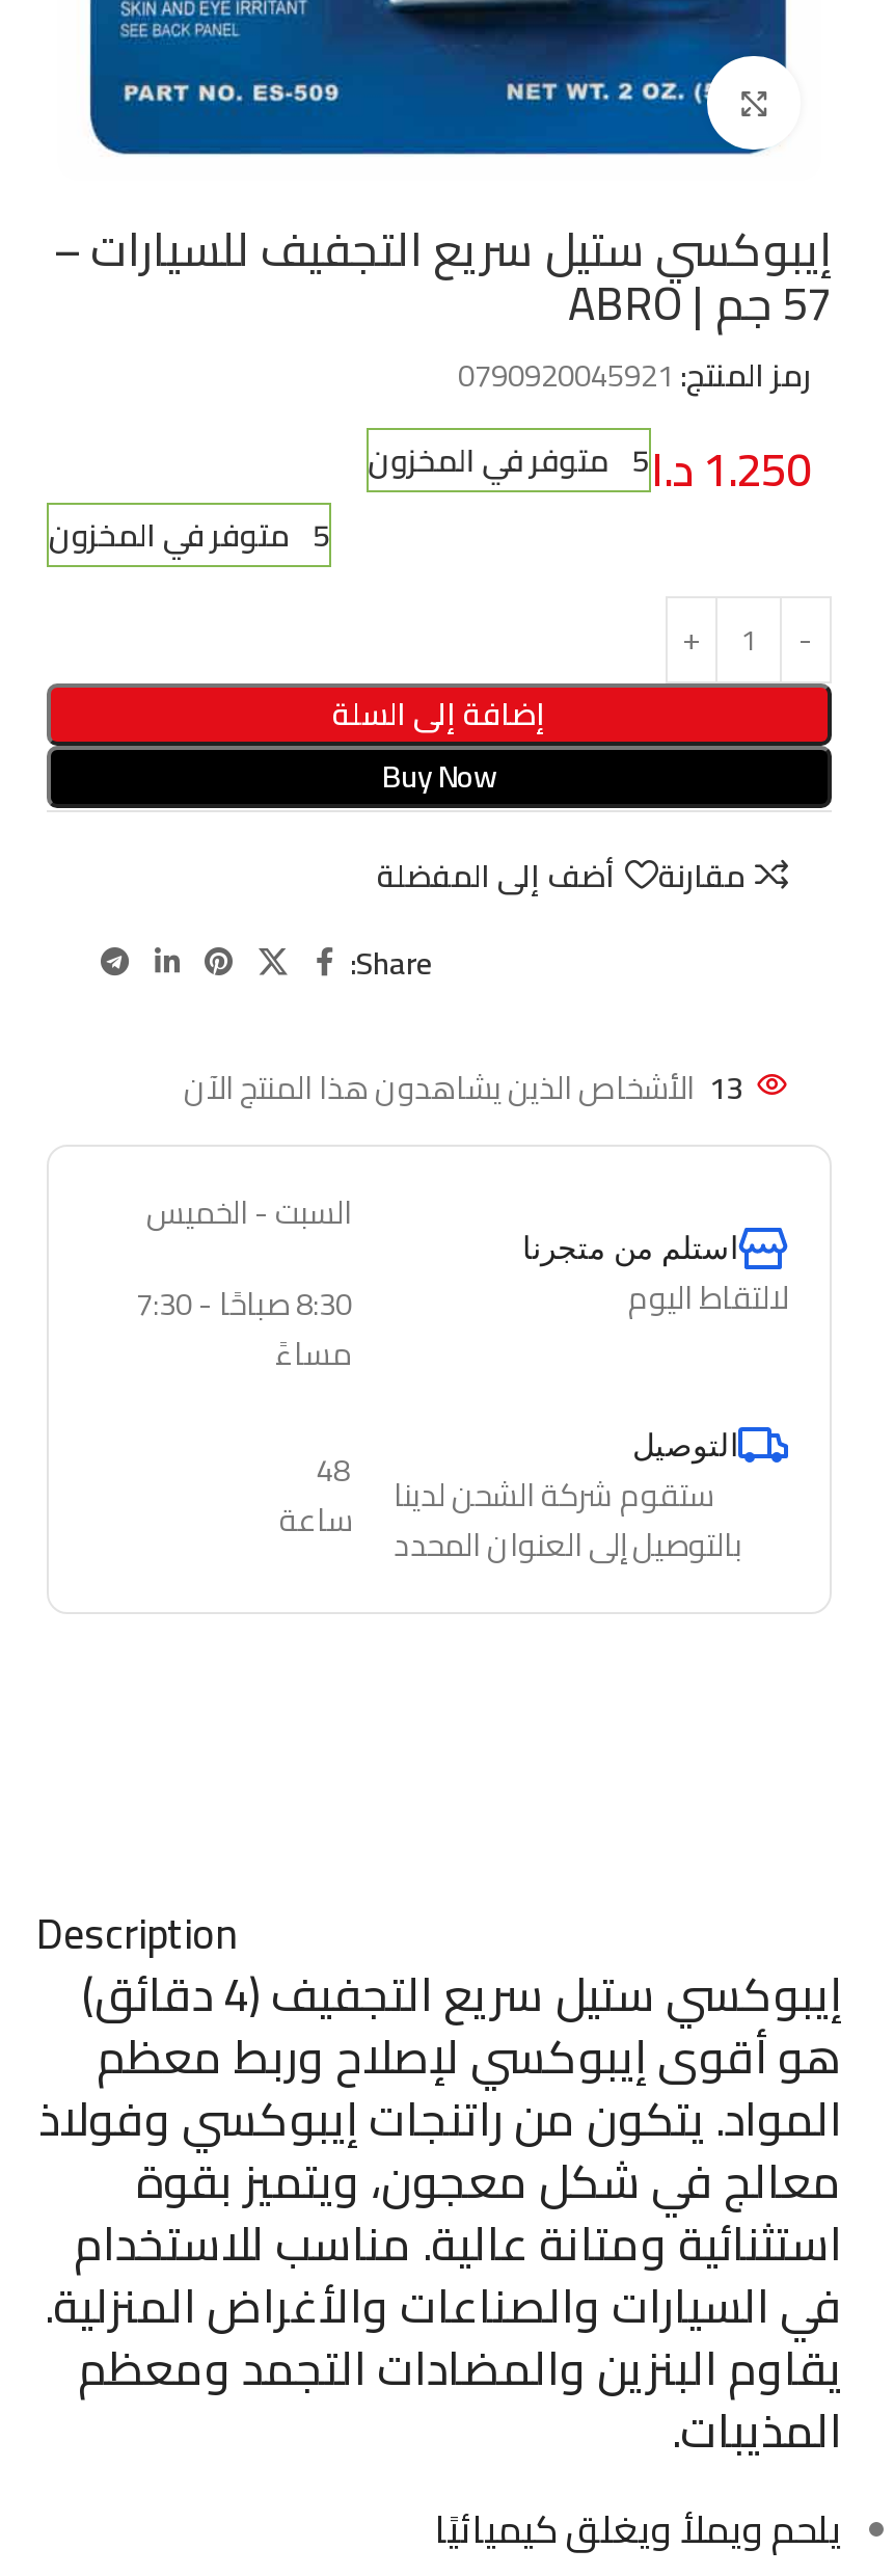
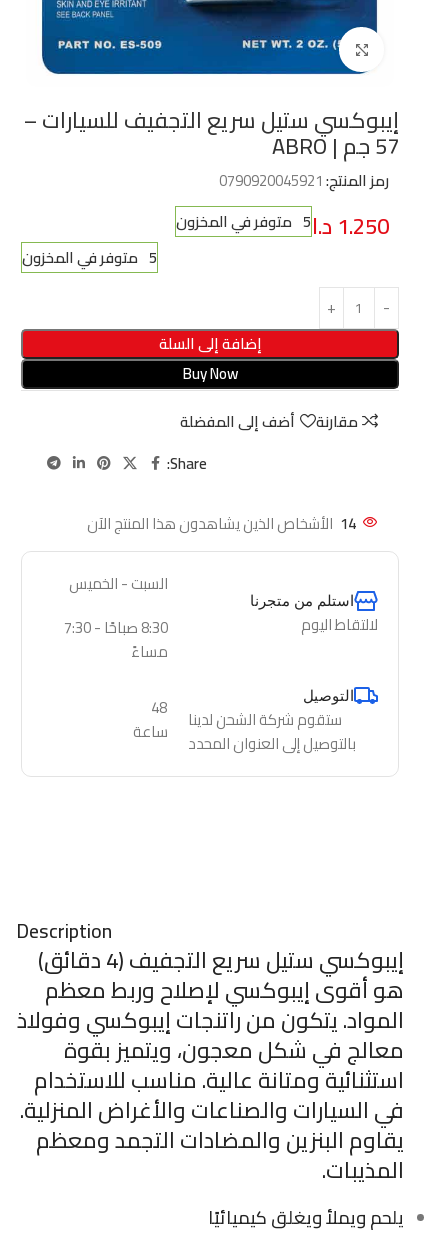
- 13 الأشخاص الذين يشاهدون هذا المنتج الآن
+ 14 الأشخاص الذين يشاهدون هذا المنتج الآن
